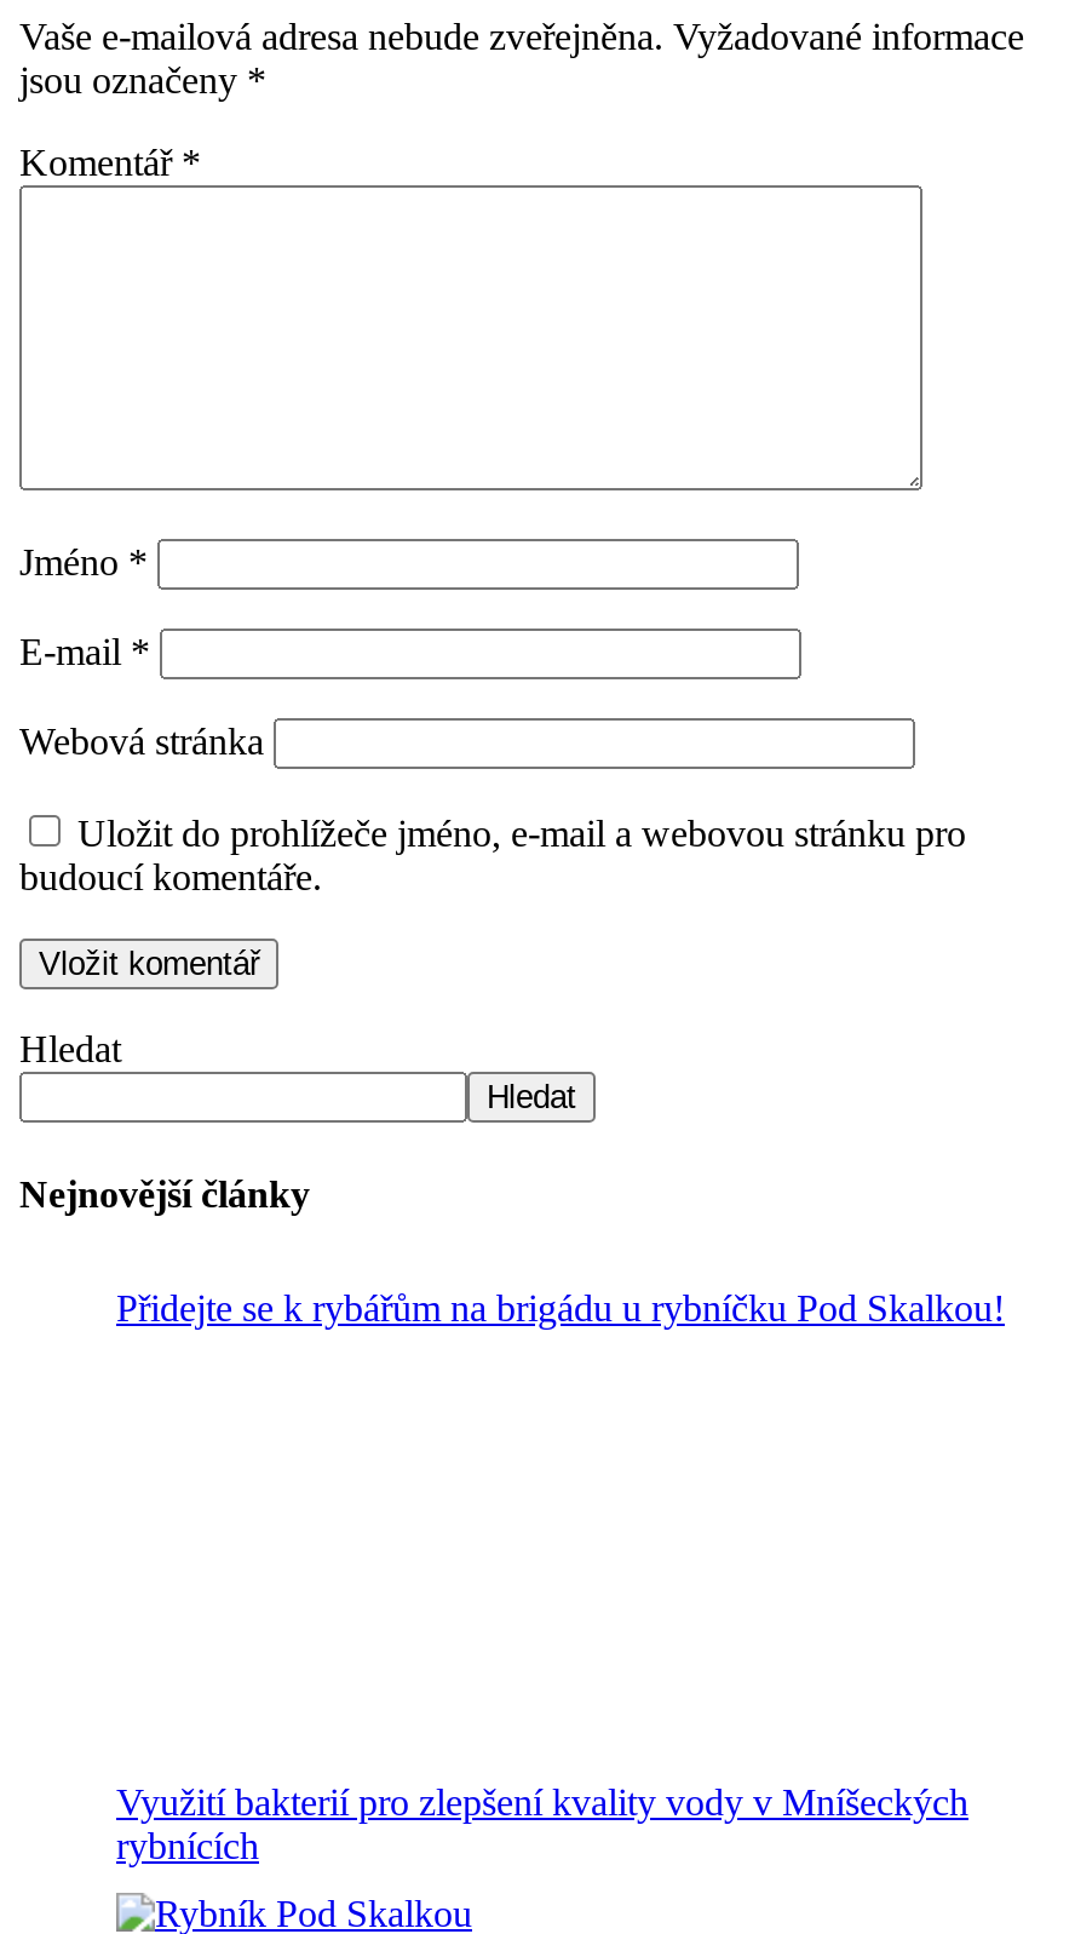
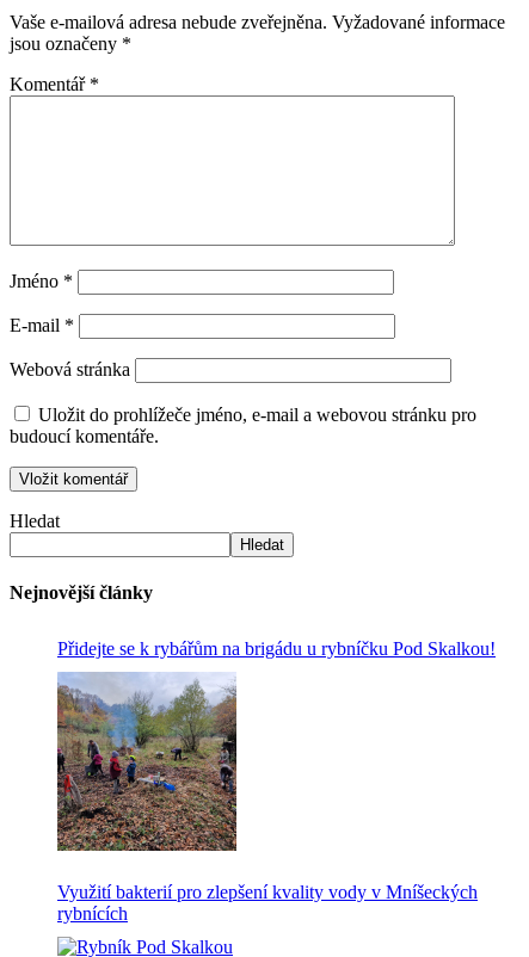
+ [image]
